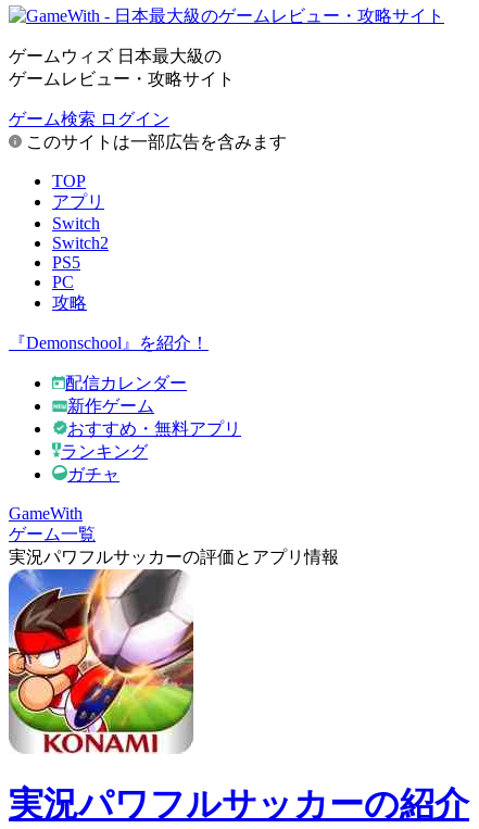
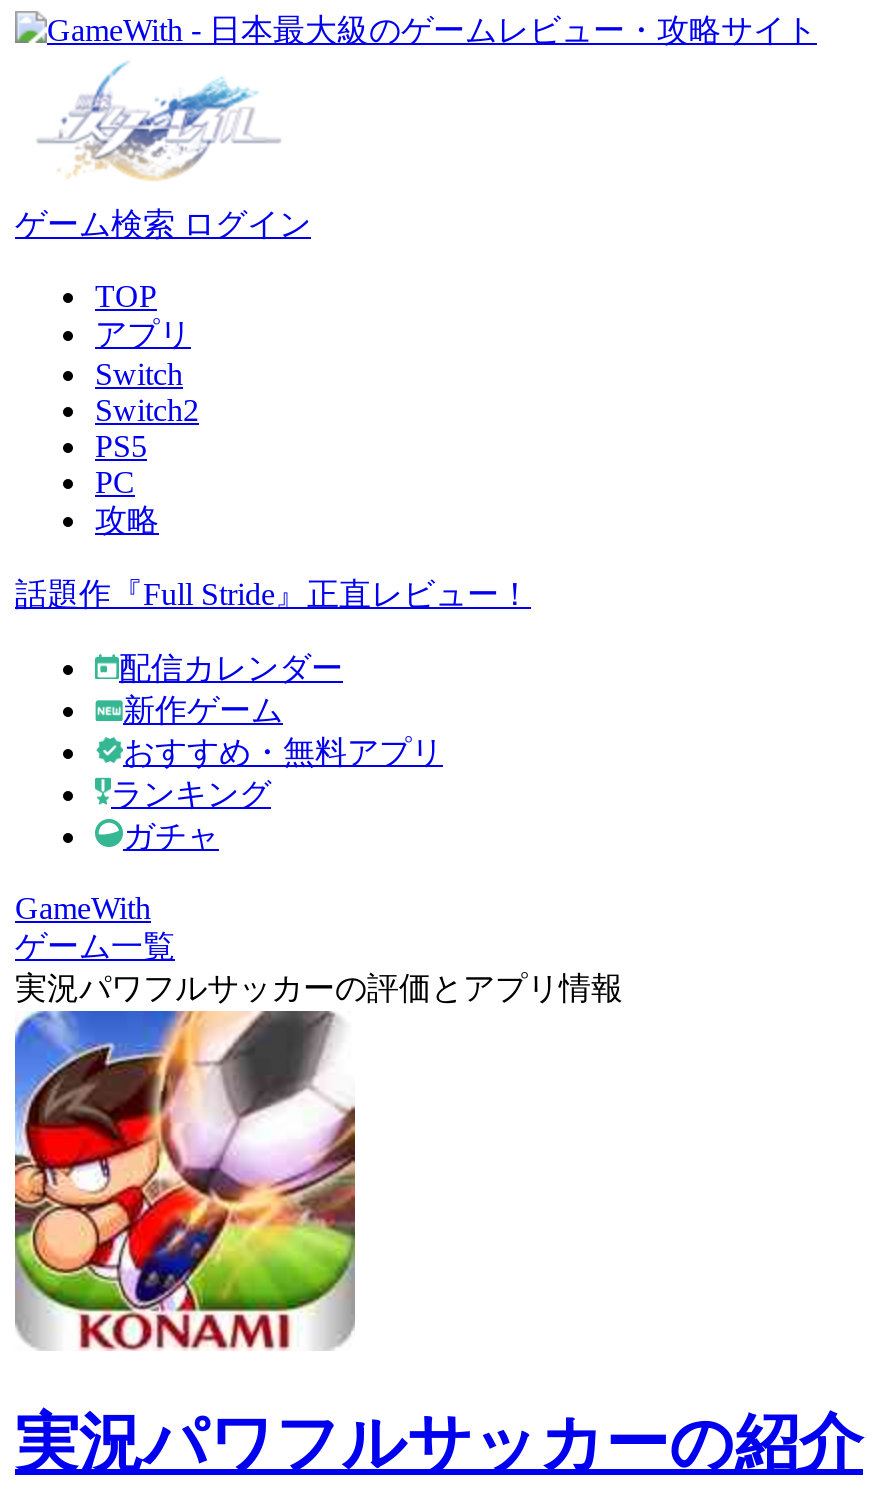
- ゲームウィズ 日本最大級の
- ゲームレビュー・攻略サイト

- このサイトは一部広告を含みます

- 『Demonschool』を紹介！
+ 話題作『Full Stride』正直レビュー！
